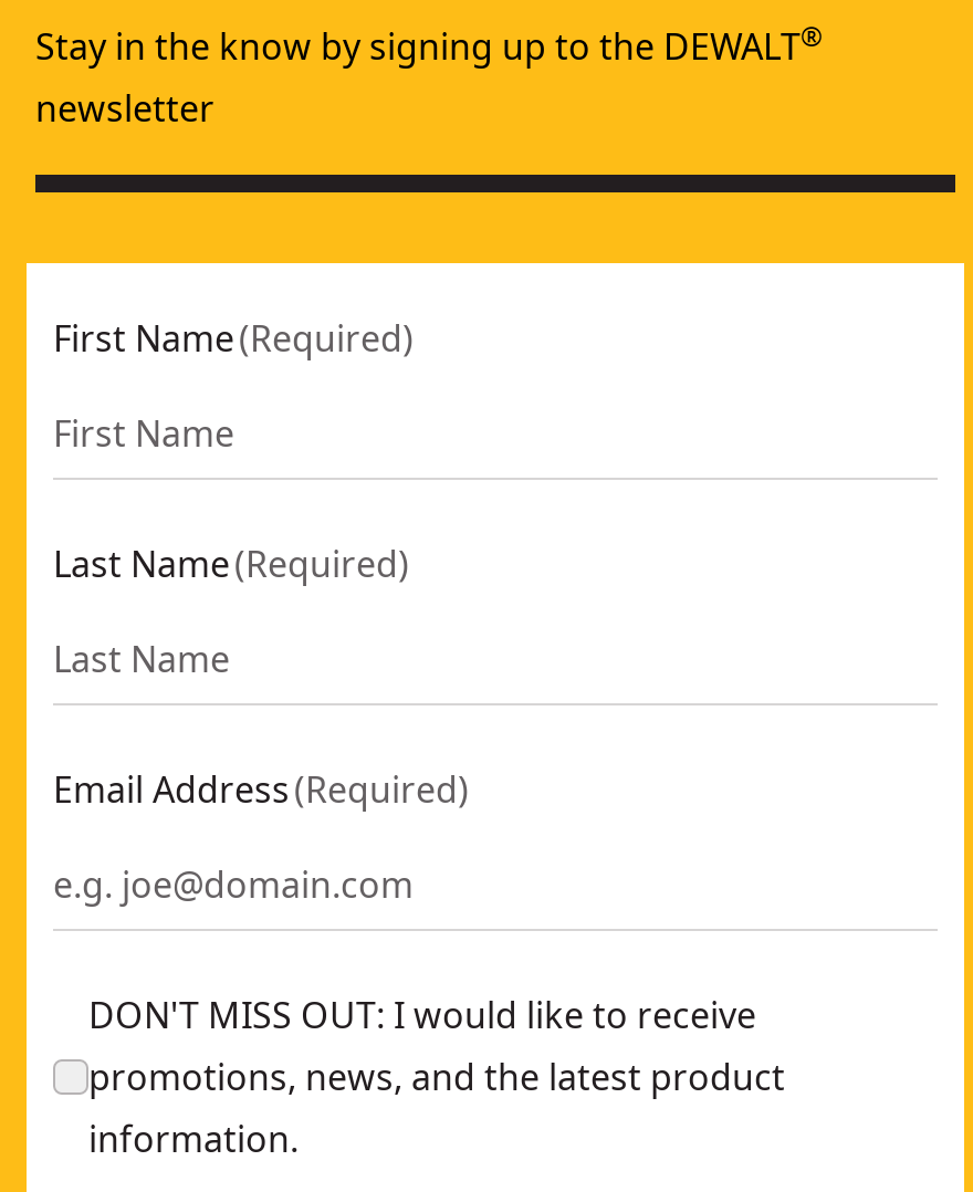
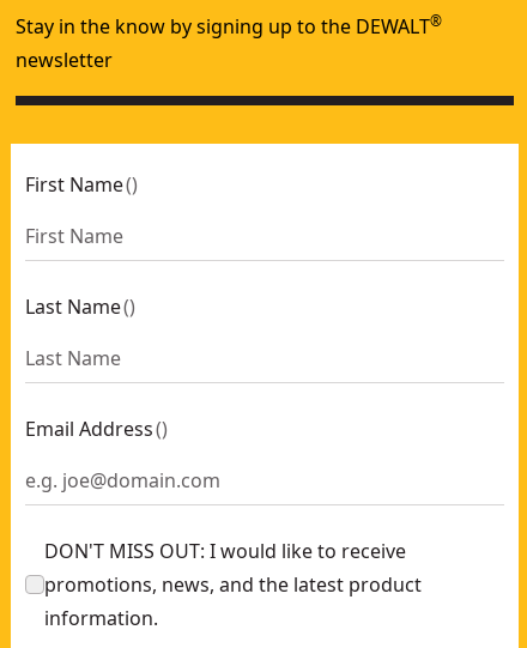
- First Name (Required)
+ First Name ()

- Last Name (Required)
+ Last Name ()

- Email Address (Required)
+ Email Address ()
